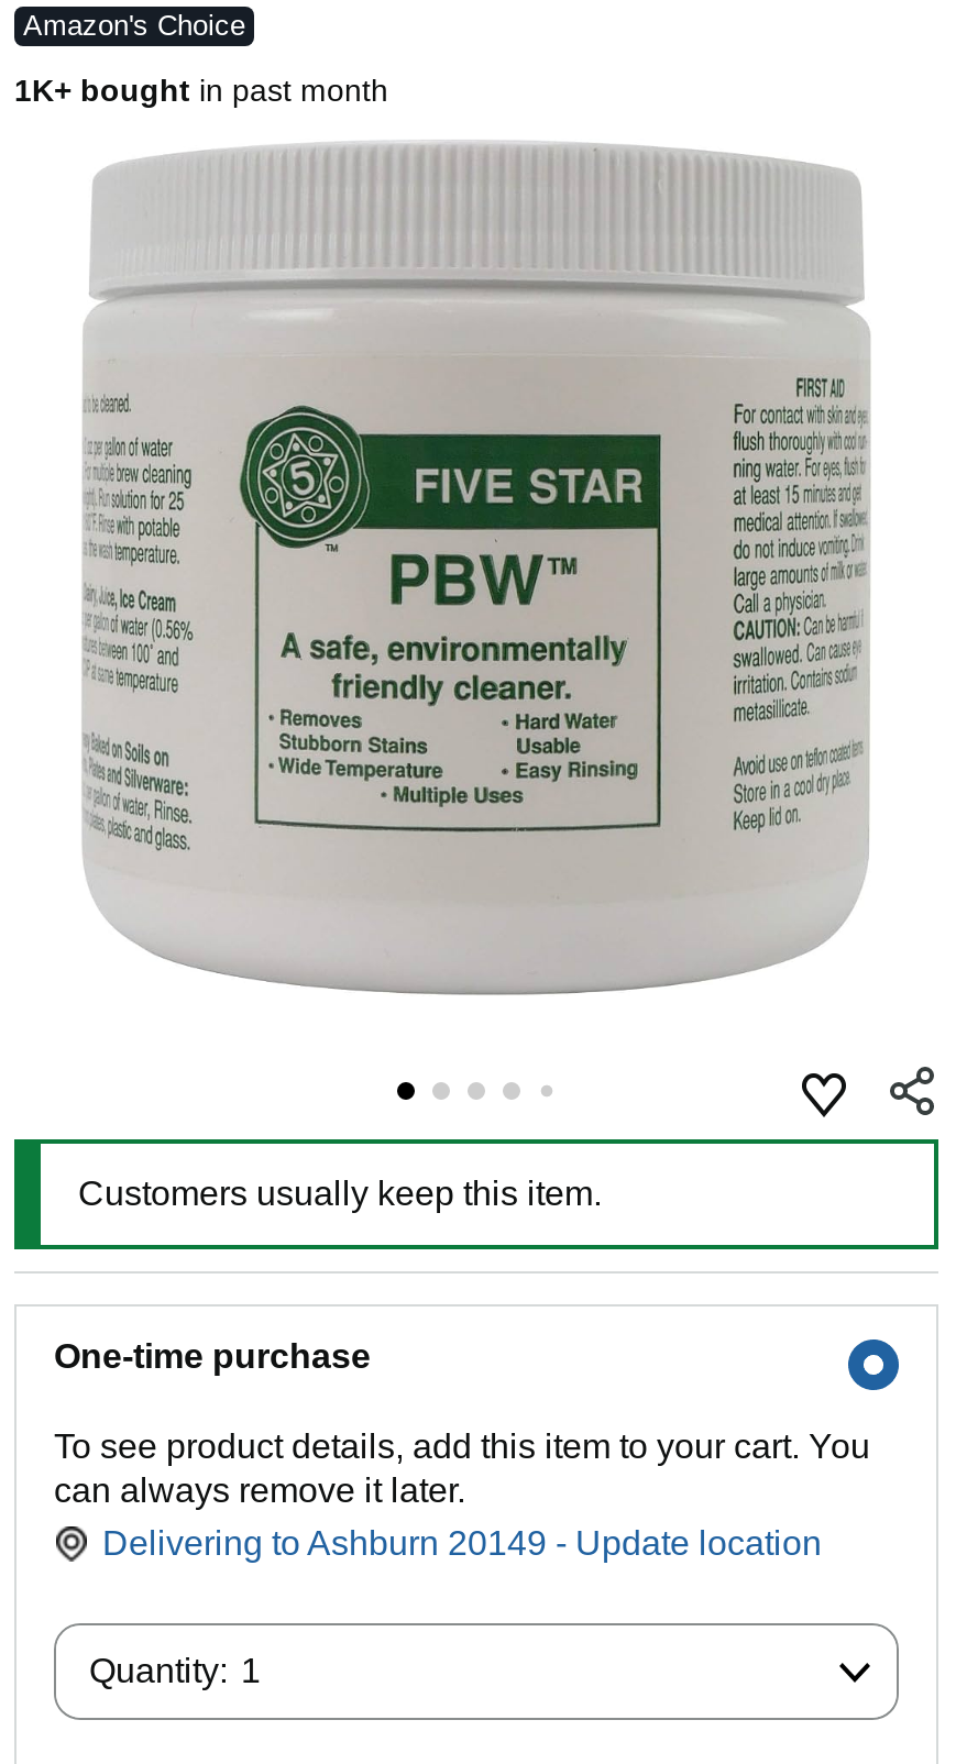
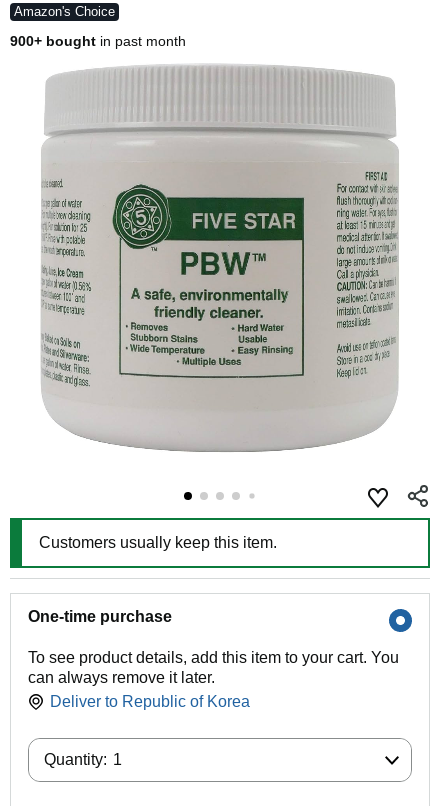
- 1K+ bought in past month
+ 900+ bought in past month

- Delivering to Ashburn 20149 - Update location
+ Deliver to Republic of Korea
